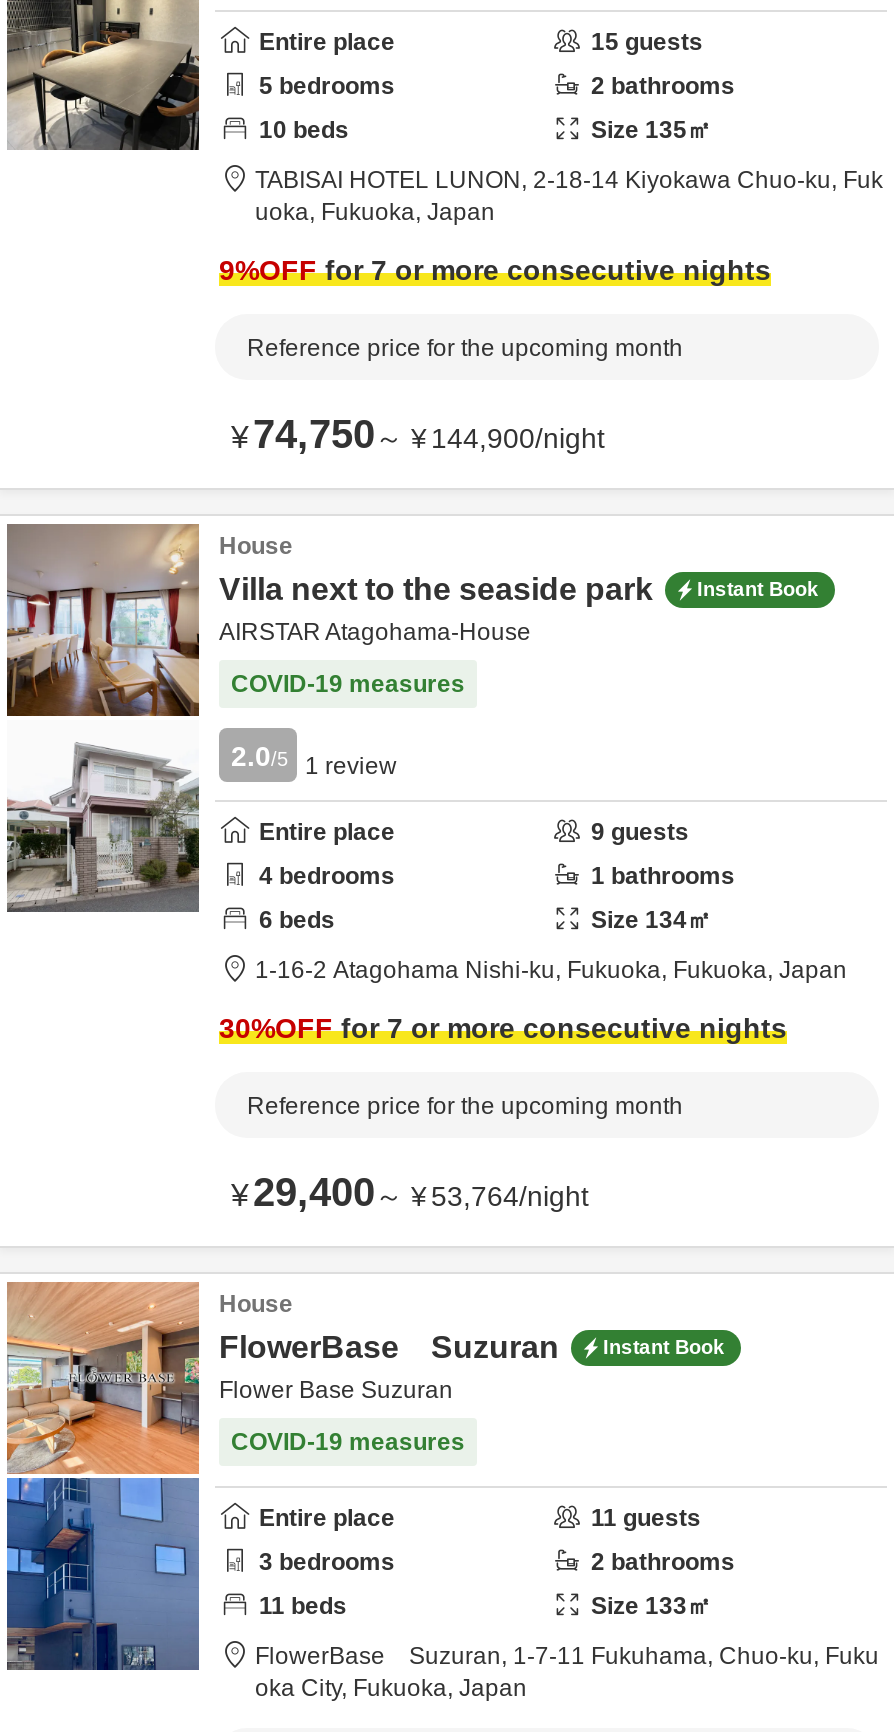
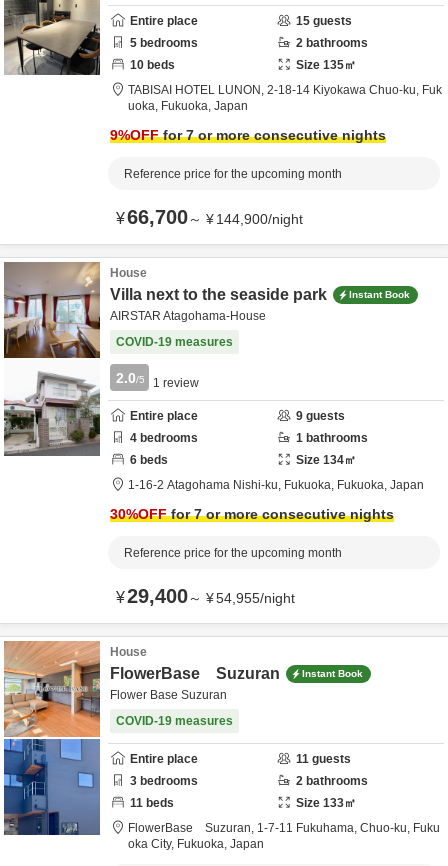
- ¥ 74,750～¥ 144,900/night
+ ¥ 66,700～¥ 144,900/night

- ¥ 29,400～¥ 53,764/night
+ ¥ 29,400～¥ 54,955/night
